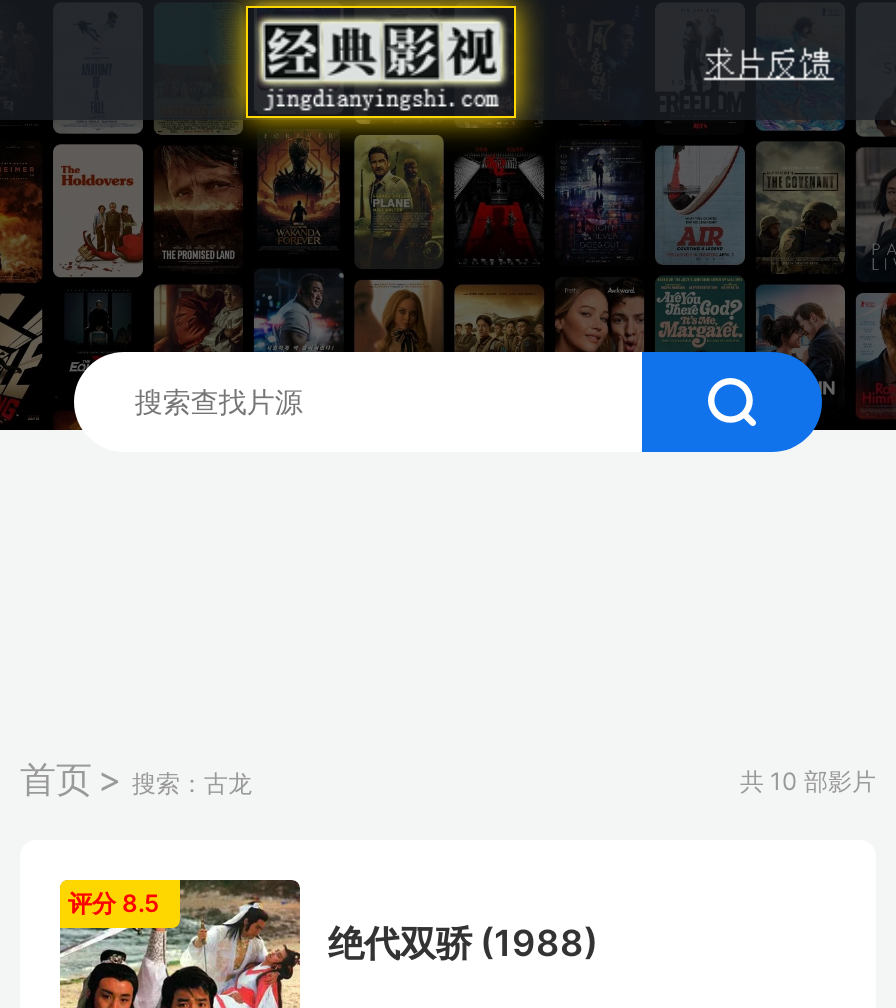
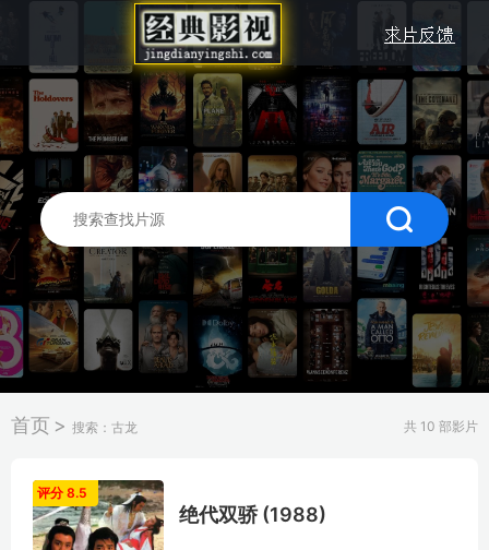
+ [image]
